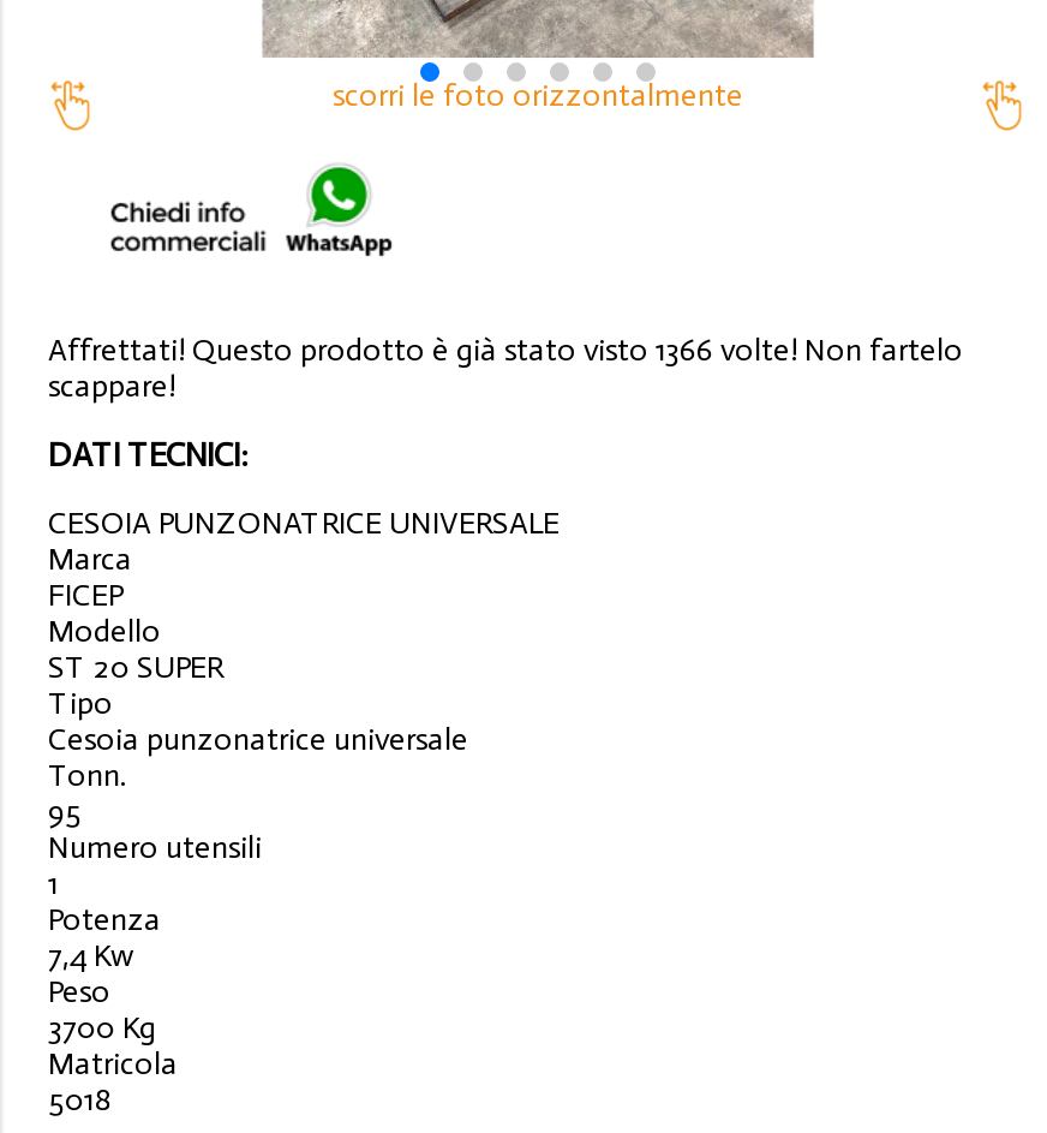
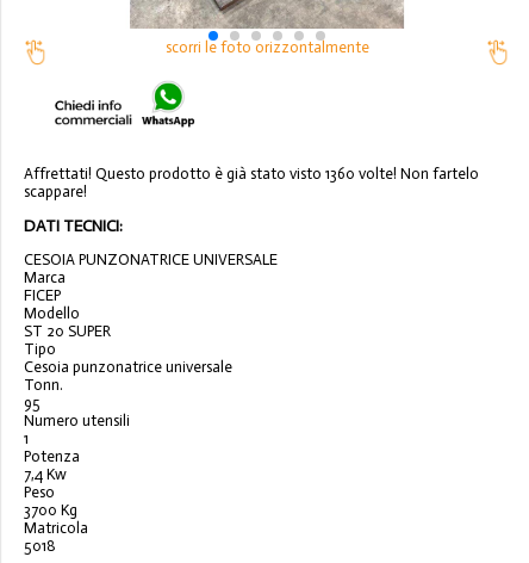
- Affrettati! Questo prodotto è già stato visto 1366 volte! Non fartelo
+ Affrettati! Questo prodotto è già stato visto 1360 volte! Non fartelo
